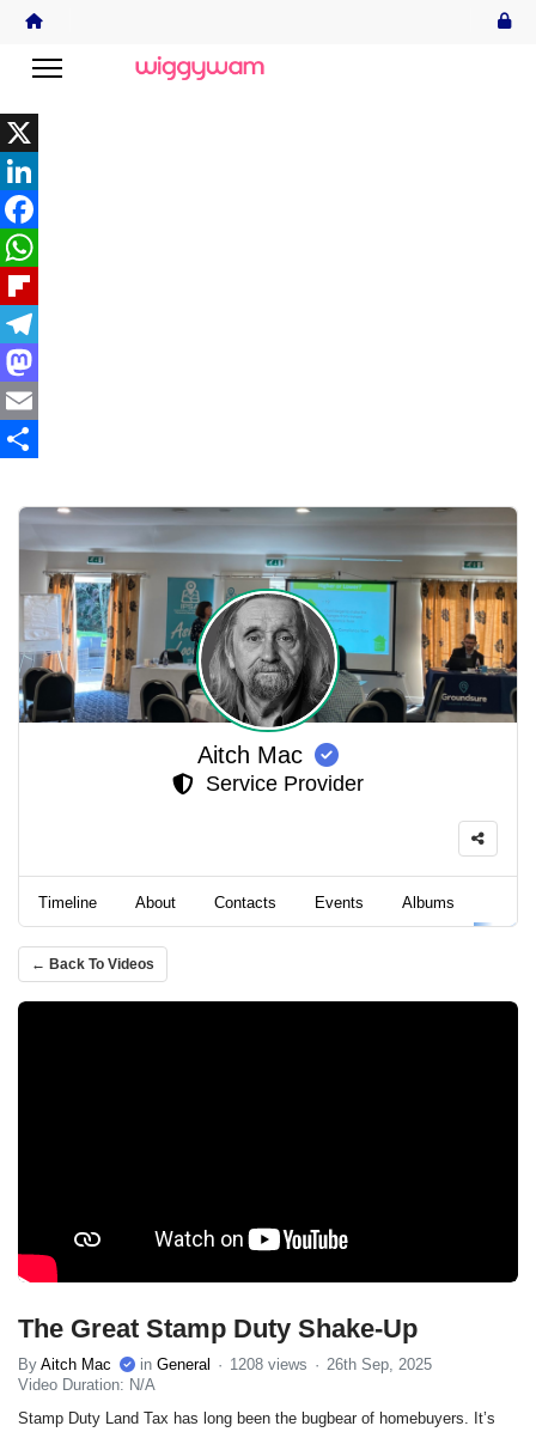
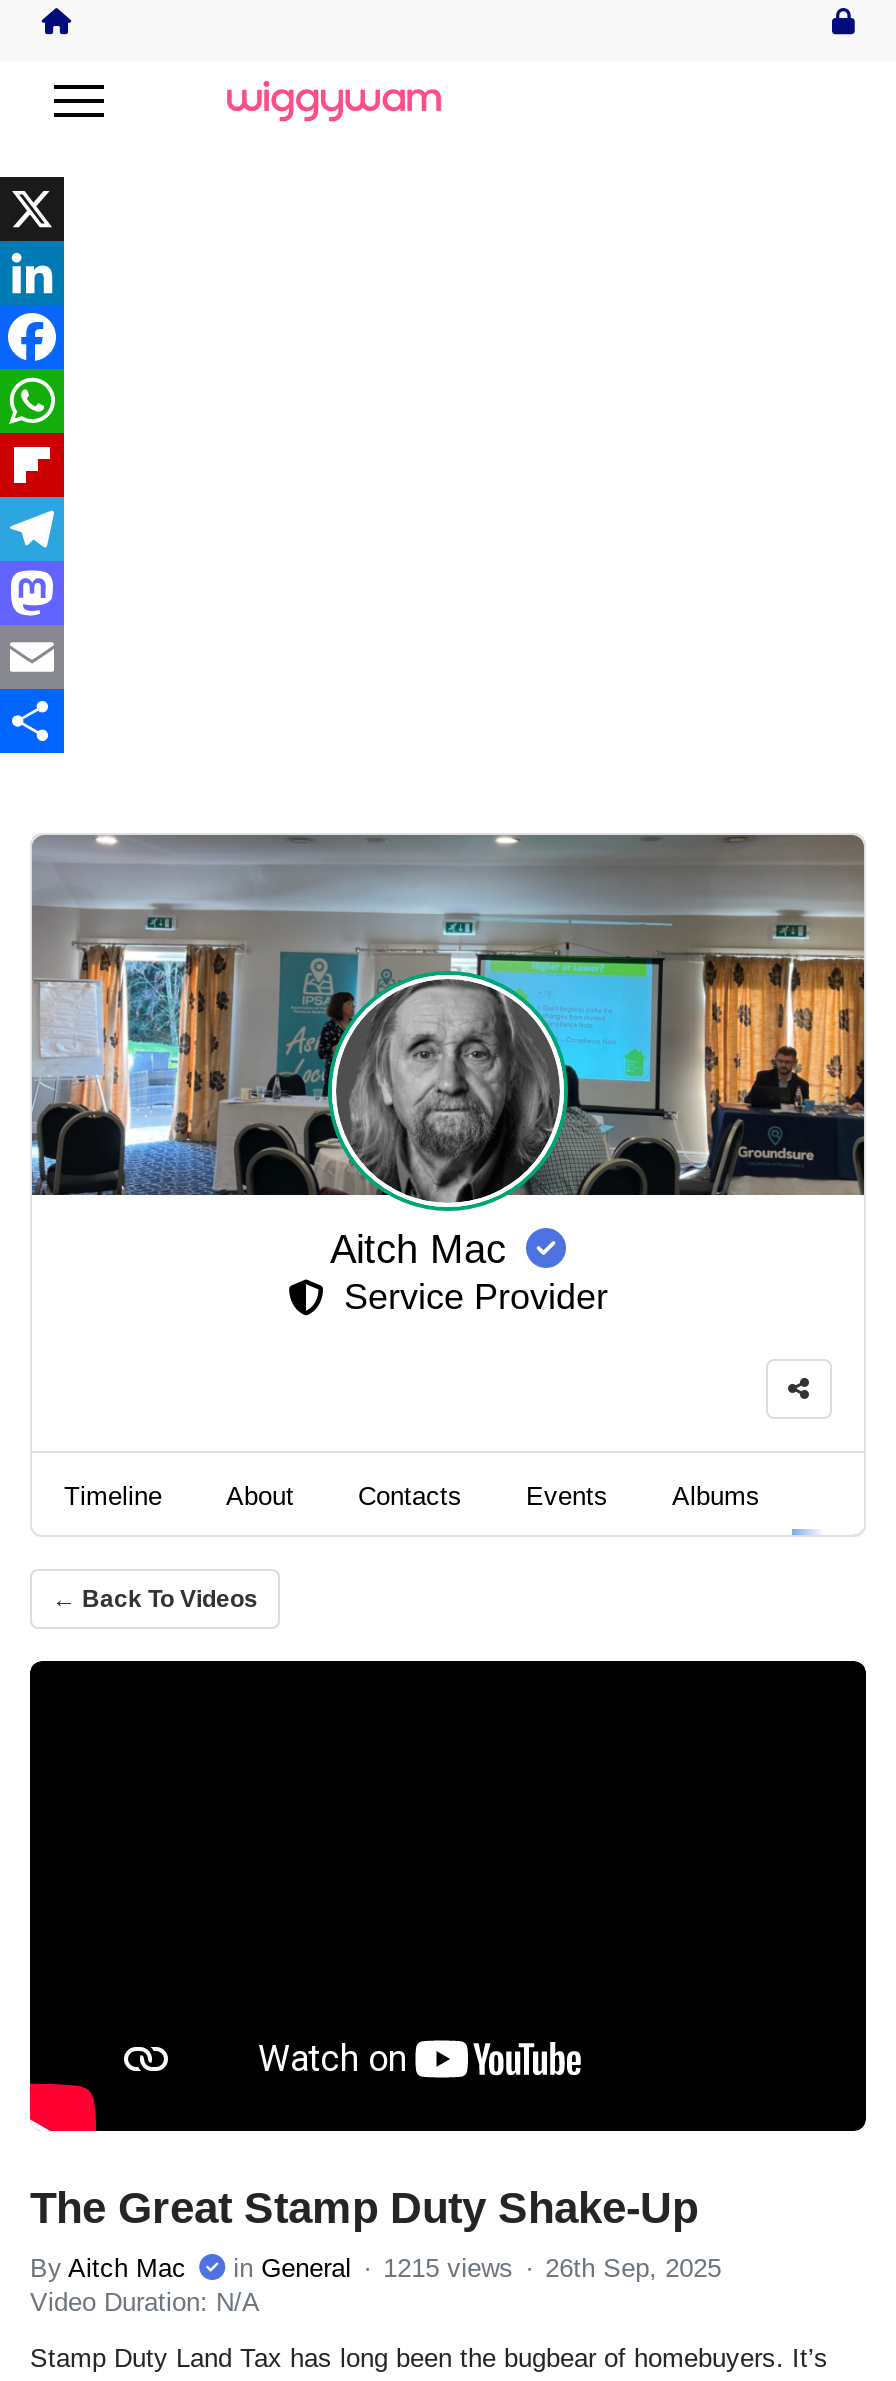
- By Aitch Mac in General 1208 views 26th Sep, 2025
+ By Aitch Mac in General 1215 views 26th Sep, 2025
